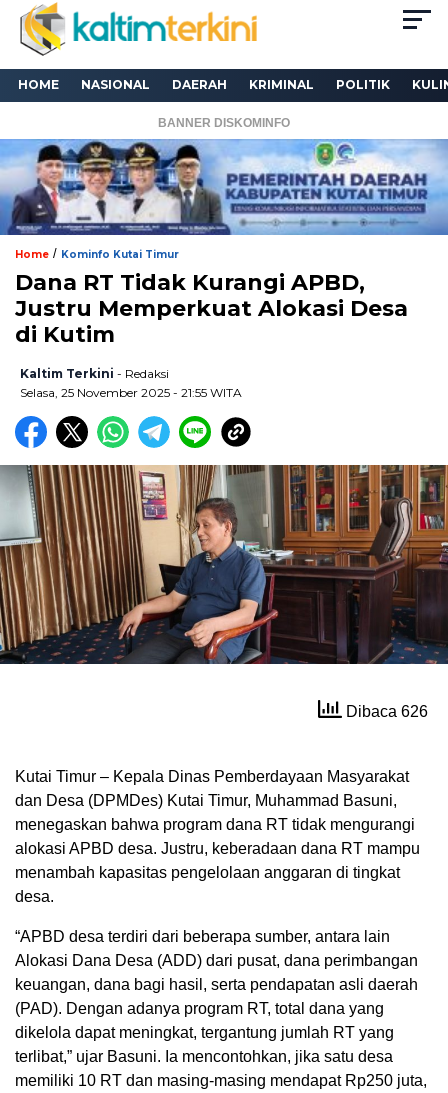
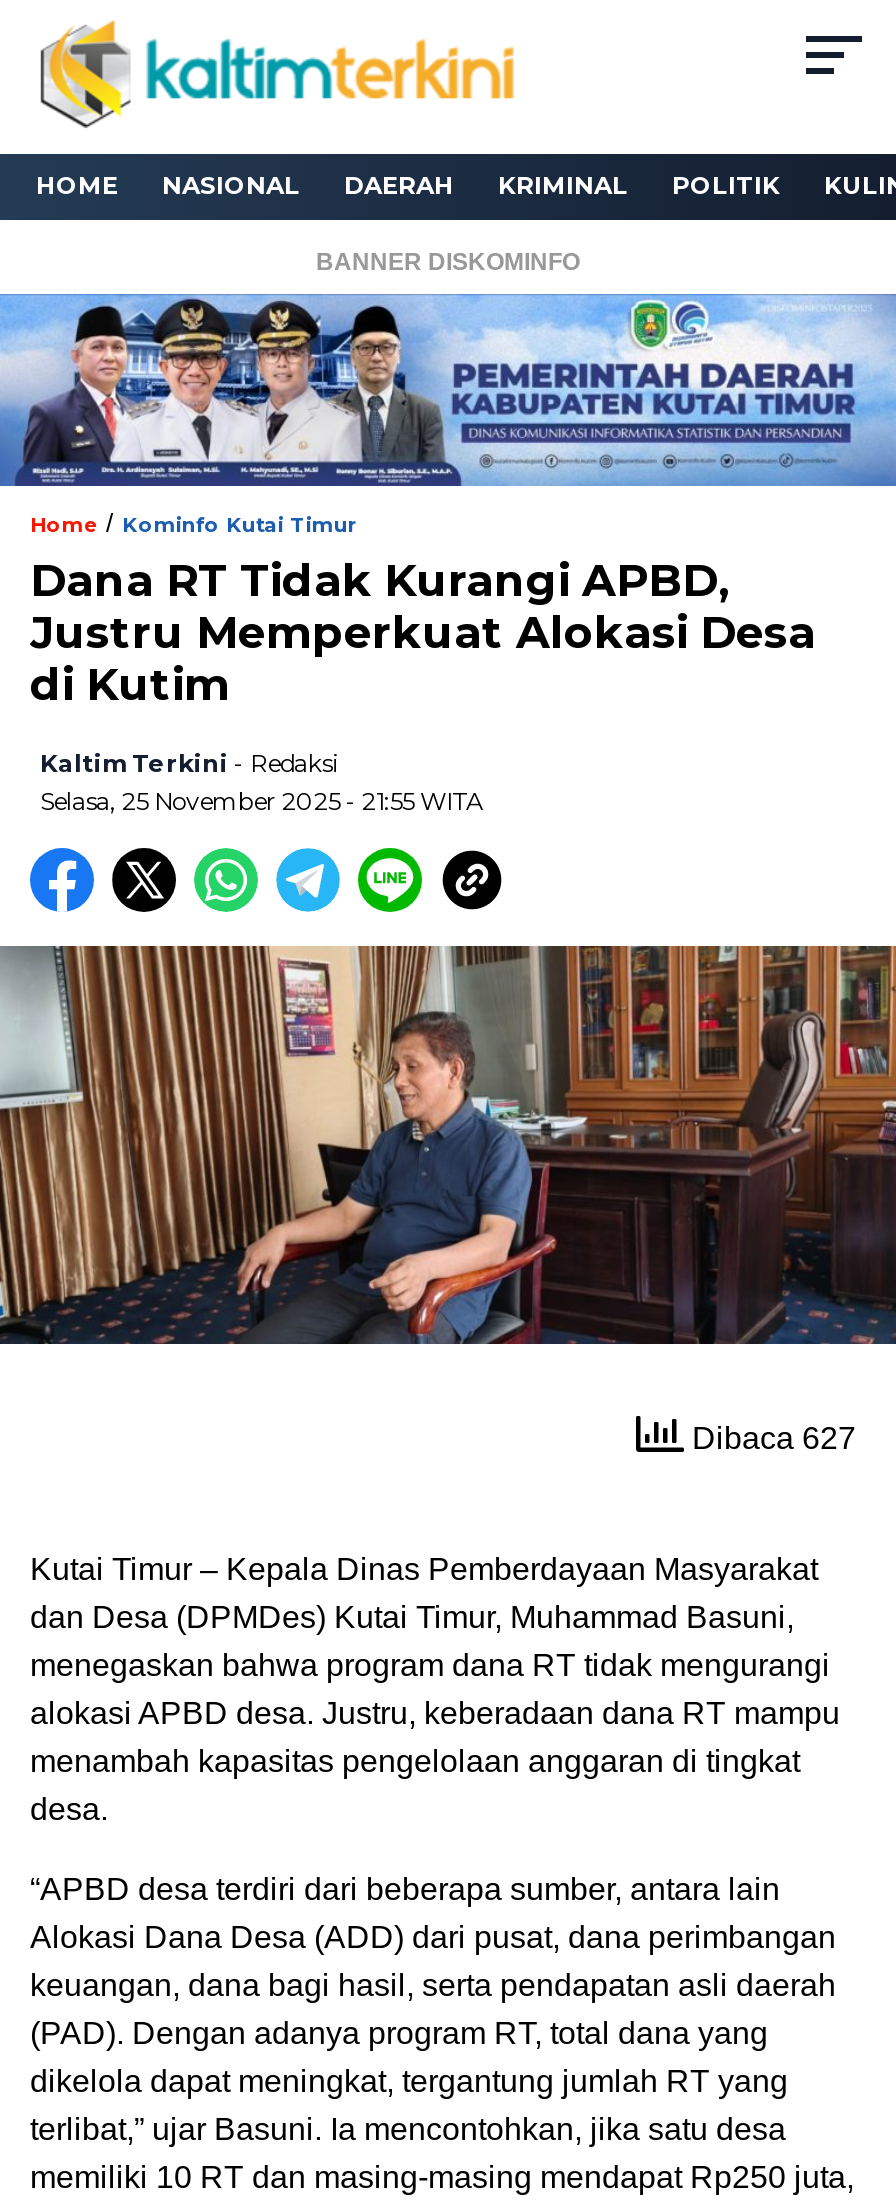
- Dibaca 626
+ Dibaca 627
